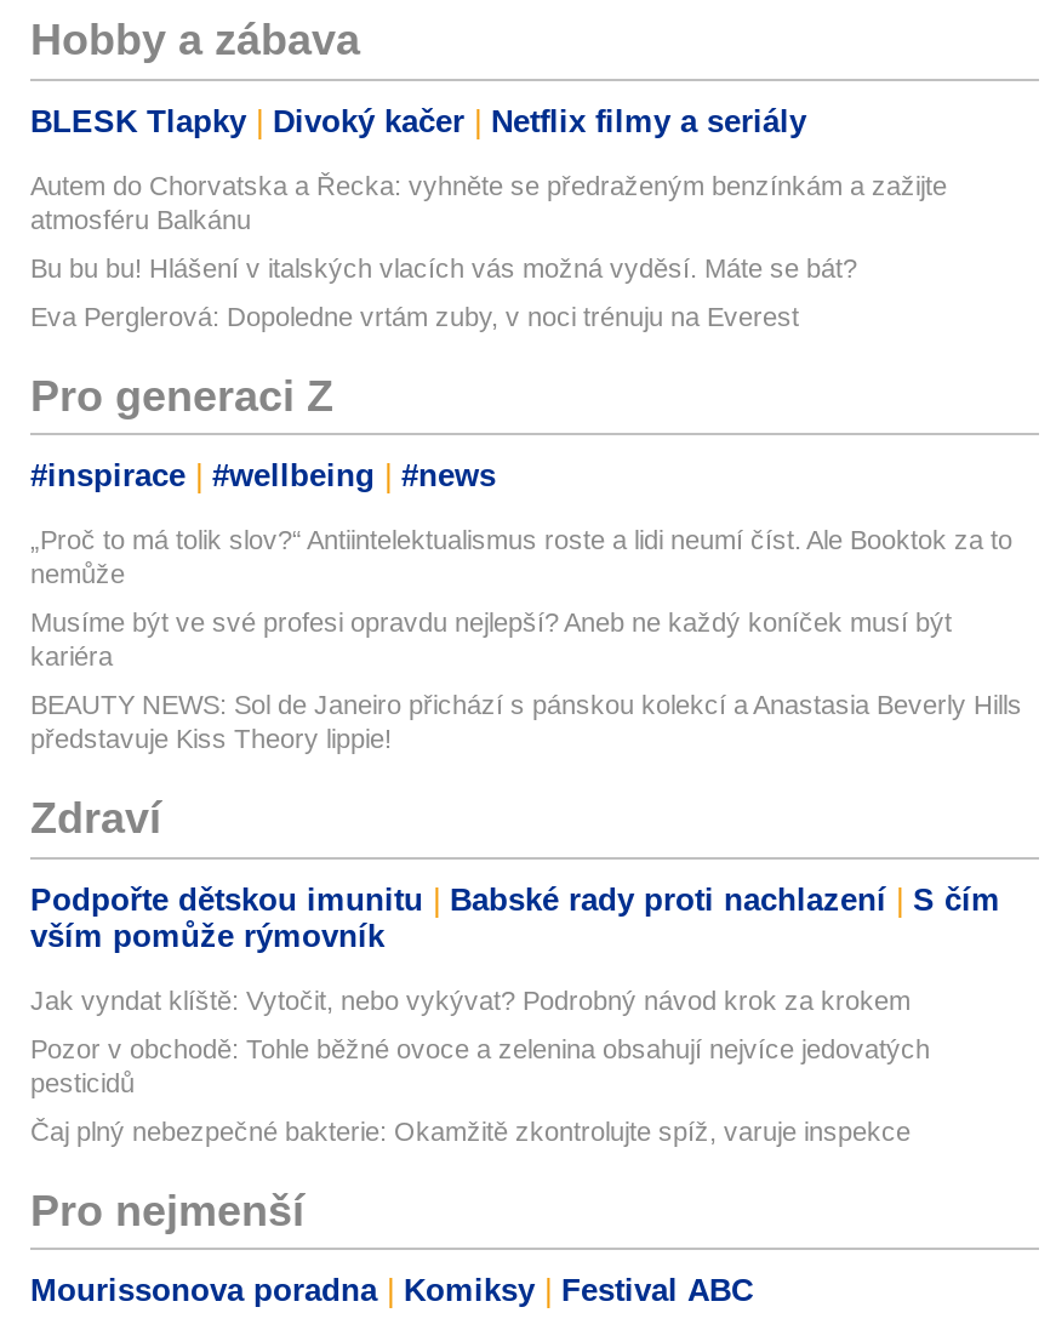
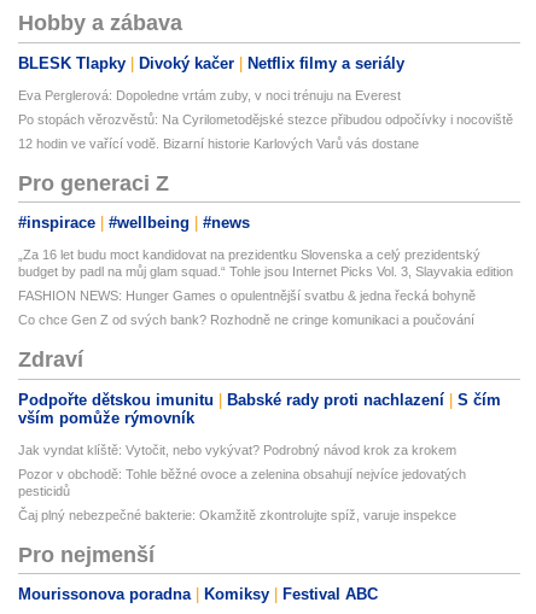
- Autem do Chorvatska a Řecka: vyhněte se předraženým benzínkám a zažijte
- atmosféru Balkánu
- Bu bu bu! Hlášení v italských vlacích vás možná vyděsí. Máte se bát?

+ Po stopách věrozvěstů: Na Cyrilometodějské stezce přibudou odpočívky i nocoviště
+ 12 hodin ve vařící vodě. Bizarní historie Karlových Varů vás dostane

- „Proč to má tolik slov?“ Antiintelektualismus roste a lidi neumí číst. Ale Booktok za to
- nemůže
+ „Za 16 let budu moct kandidovat na prezidentku Slovenska a celý prezidentský
+ budget by padl na můj glam squad.“ Tohle jsou Internet Picks Vol. 3, Slayvakia edition

- Musíme být ve své profesi opravdu nejlepší? Aneb ne každý koníček musí být
- kariéra
+ FASHION NEWS: Hunger Games o opulentnější svatbu & jedna řecká bohyně

- BEAUTY NEWS: Sol de Janeiro přichází s pánskou kolekcí a Anastasia Beverly Hills
- představuje Kiss Theory lippie!
+ Co chce Gen Z od svých bank? Rozhodně ne cringe komunikaci a poučování
